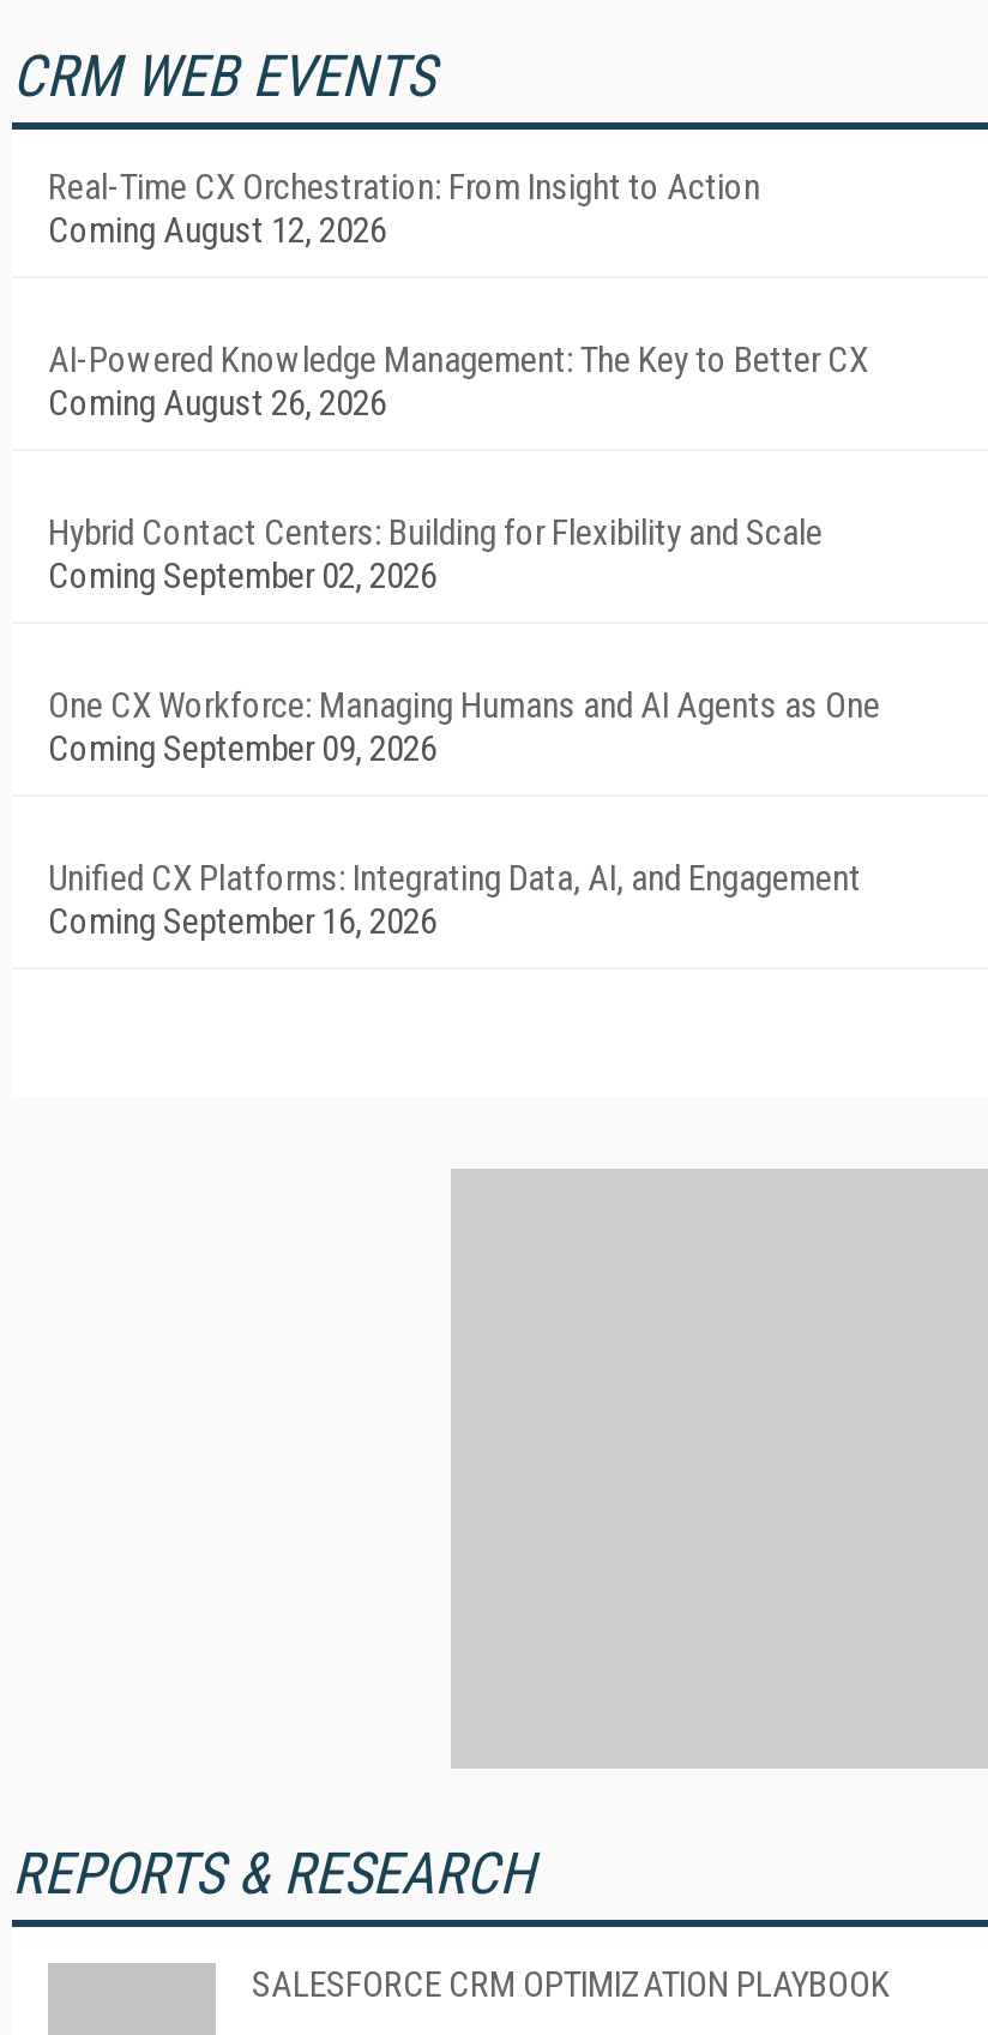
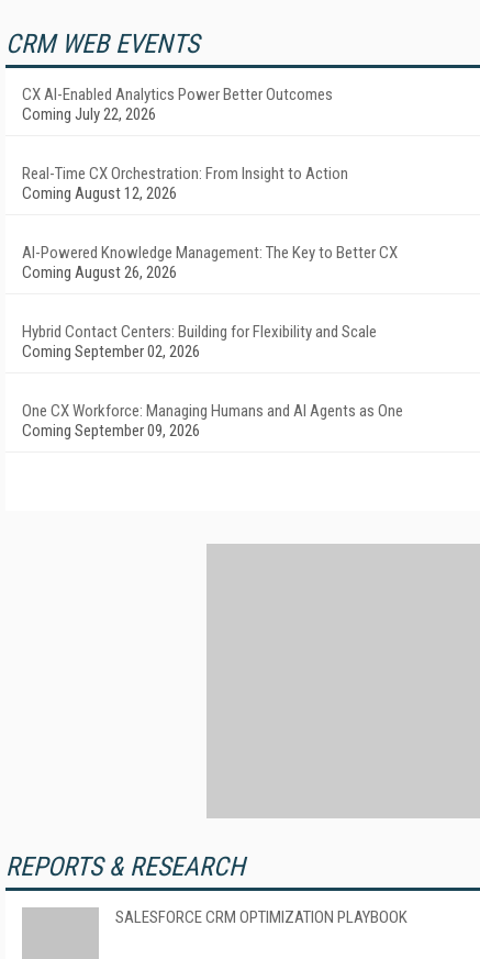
+ CX AI-Enabled Analytics Power Better Outcomes
+ Coming July 22, 2026

moved down: Real-Time CX Orchestration: From Insight to Action | Coming August 12, 2026 | AI-Powered Knowledge Management: The Key to Better CX | Coming August 26, 2026 | Hybrid Contact Centers: Building for Flexibility and Scale | Coming September 02, 2026 | One CX Workforce: Managing Humans and AI Agents as One | Coming September 09, 2026

- Unified CX Platforms: Integrating Data, AI, and Engagement
- Coming September 16, 2026
